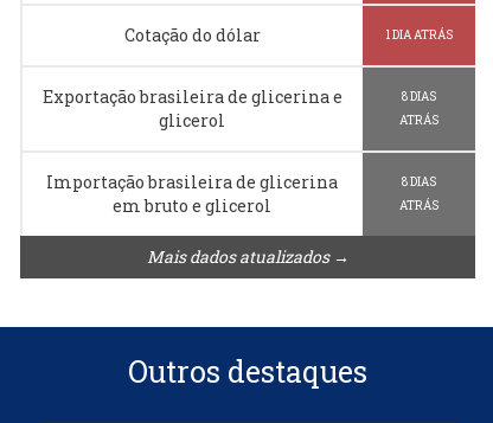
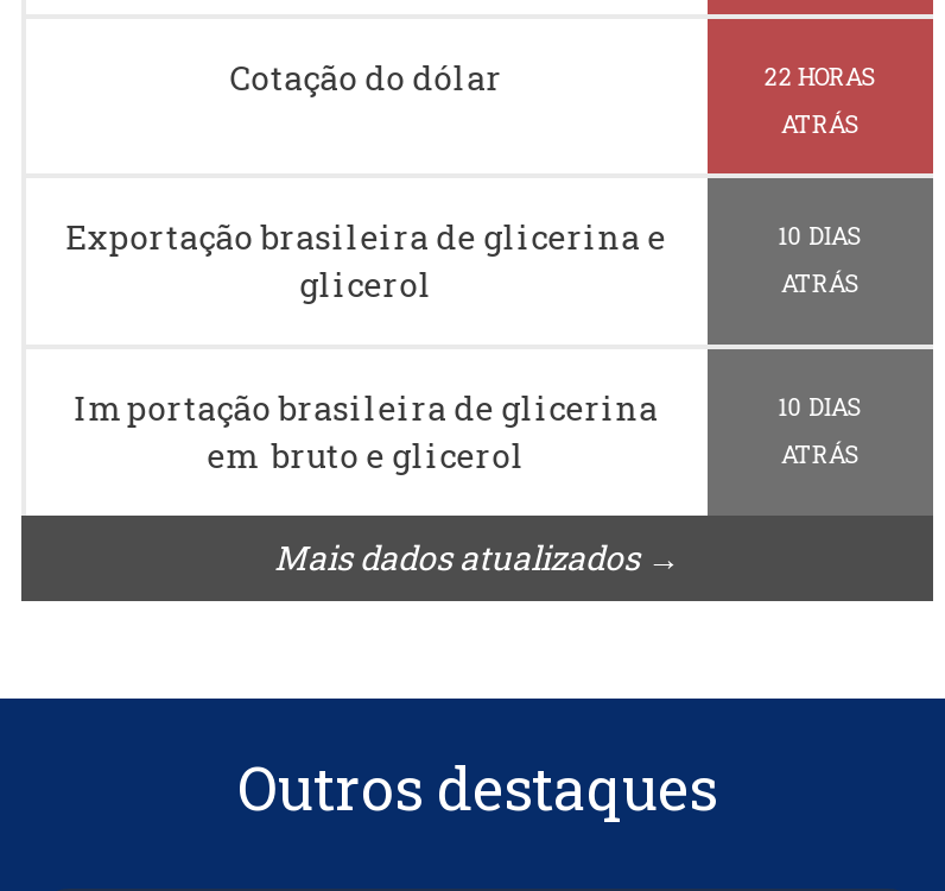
- 1 DIA ATRÁS
+ 22 HORAS
+ ATRÁS

- 8 DIAS
+ 10 DIAS

- 8 DIAS
+ 10 DIAS
